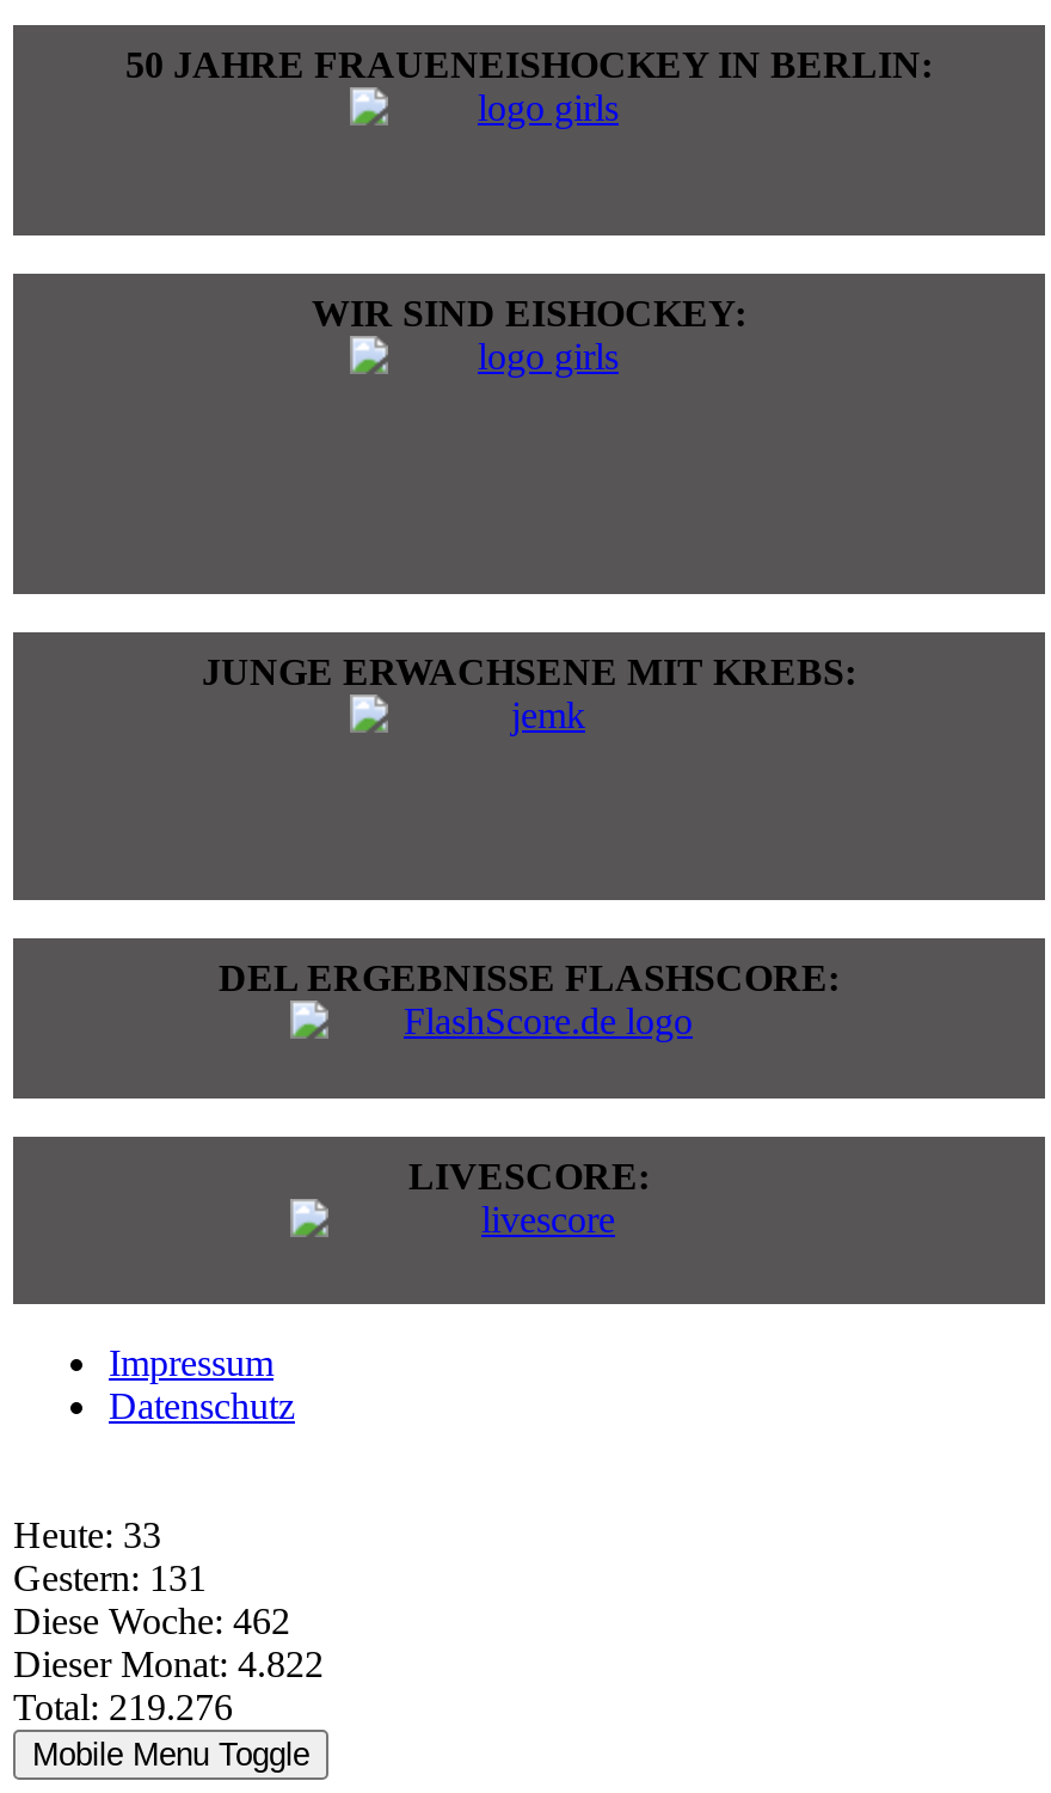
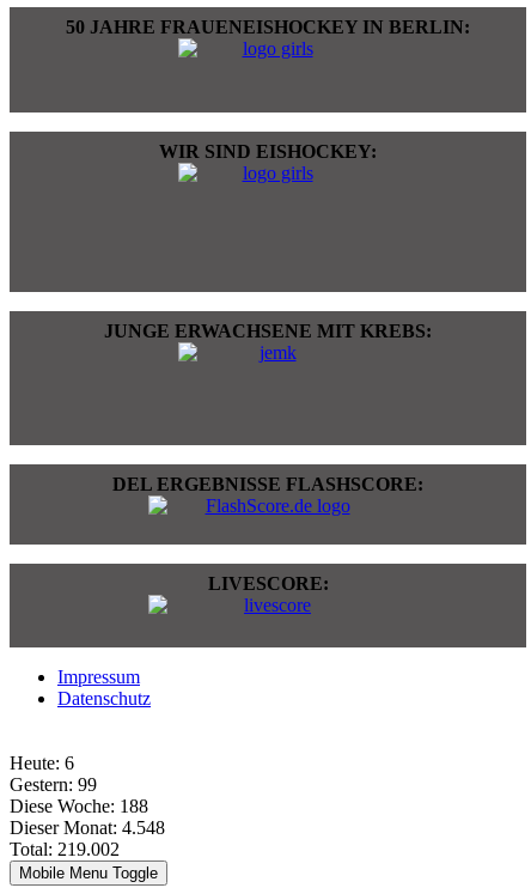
- Heute: 33
+ Heute: 6

- Gestern: 131
+ Gestern: 99

- Diese Woche: 462
+ Diese Woche: 188

- Dieser Monat: 4.822
+ Dieser Monat: 4.548

- Total: 219.276
+ Total: 219.002
